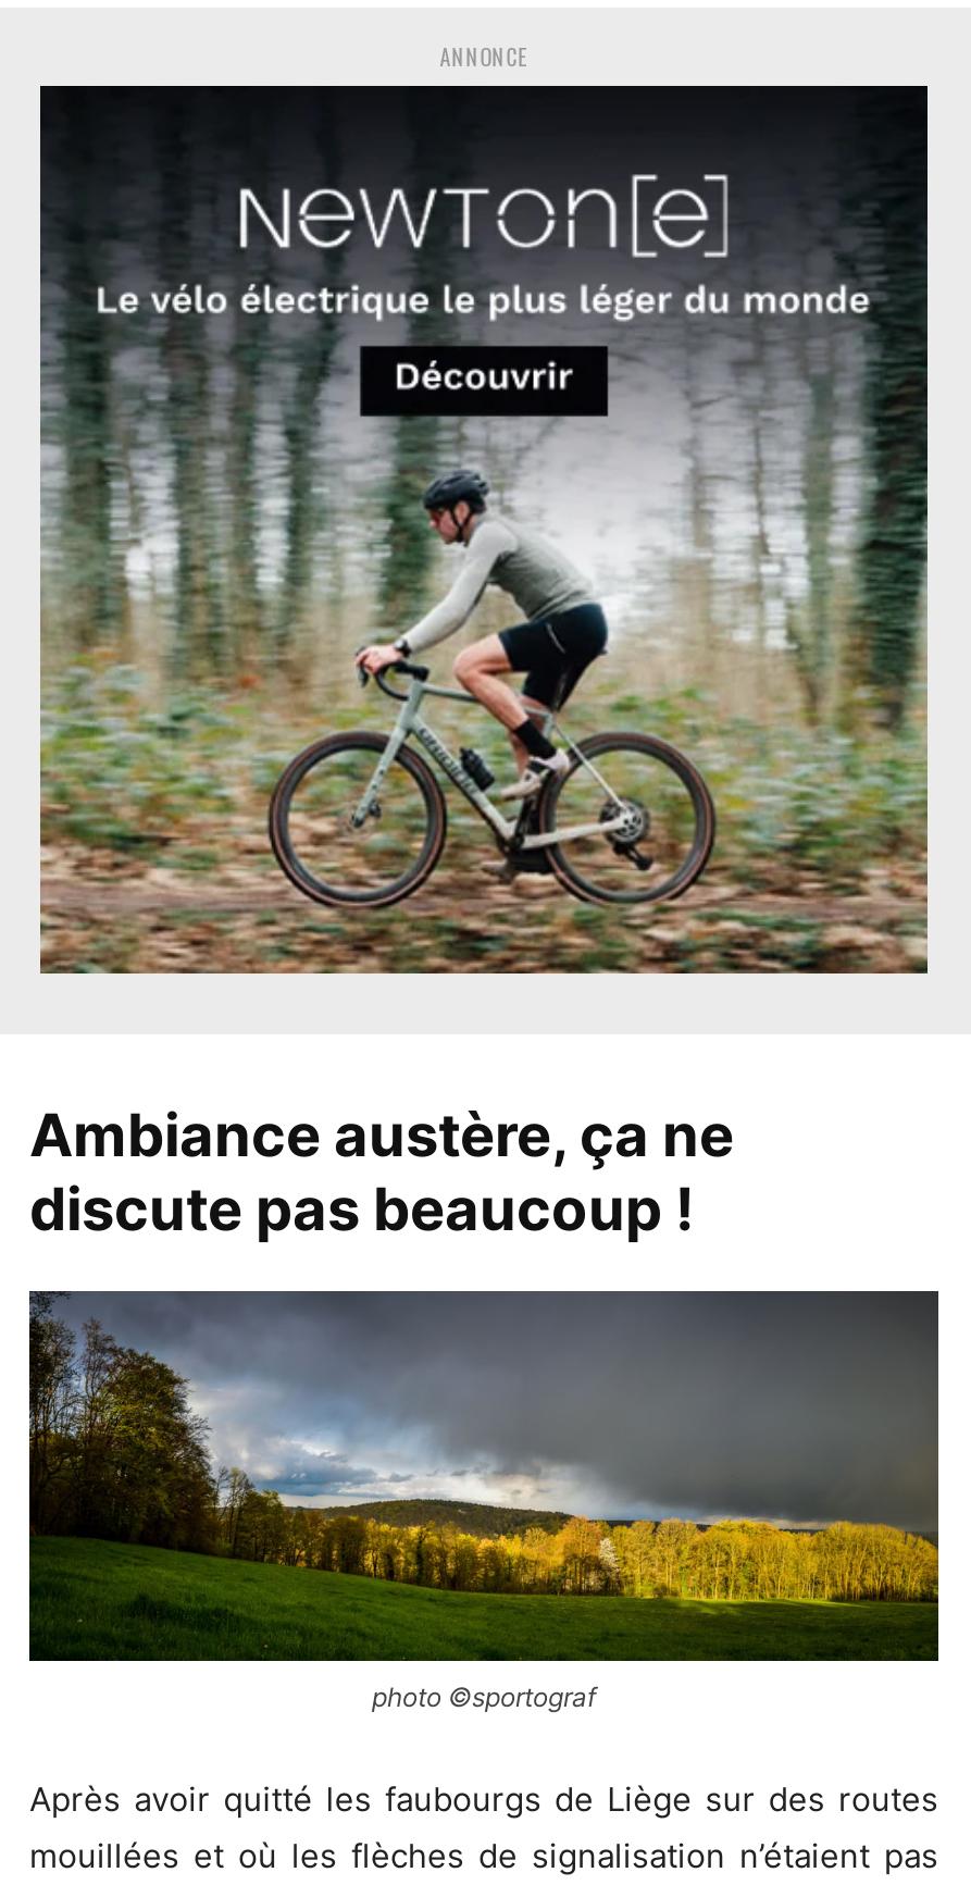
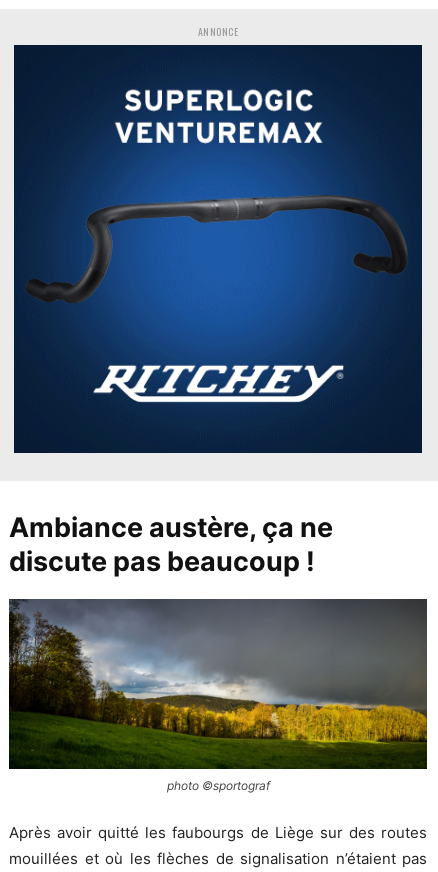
- [image]
+ [image]
